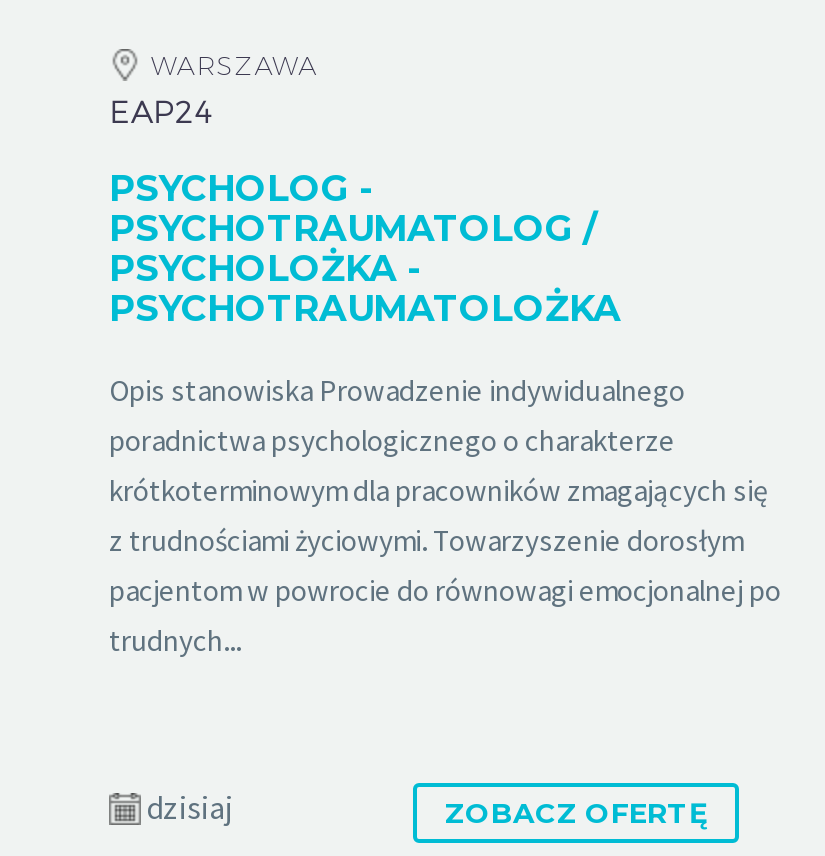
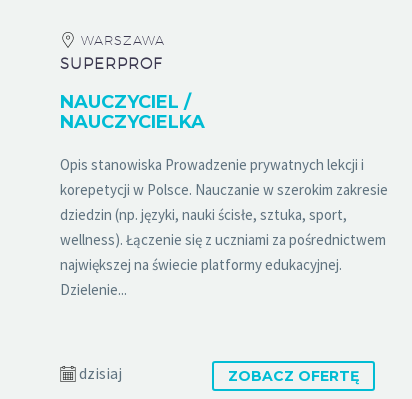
- EAP24
+ SUPERPROF

- PSYCHOLOG -
- PSYCHOTRAUMATOLOG /
- PSYCHOLOŻKA -
- PSYCHOTRAUMATOLOŻKA
+ NAUCZYCIEL /
+ NAUCZYCIELKA

- Opis stanowiska Prowadzenie indywidualnego
- poradnictwa psychologicznego o charakterze
- krótkoterminowym dla pracowników zmagających się
- z trudnościami życiowymi. Towarzyszenie dorosłym
- pacjentom w powrocie do równowagi emocjonalnej po
- trudnych...
+ Opis stanowiska Prowadzenie prywatnych lekcji i
+ korepetycji w Polsce. Nauczanie w szerokim zakresie
+ dziedzin (np. języki, nauki ścisłe, sztuka, sport,
+ wellness). Łączenie się z uczniami za pośrednictwem
+ największej na świecie platformy edukacyjnej.
+ Dzielenie...
